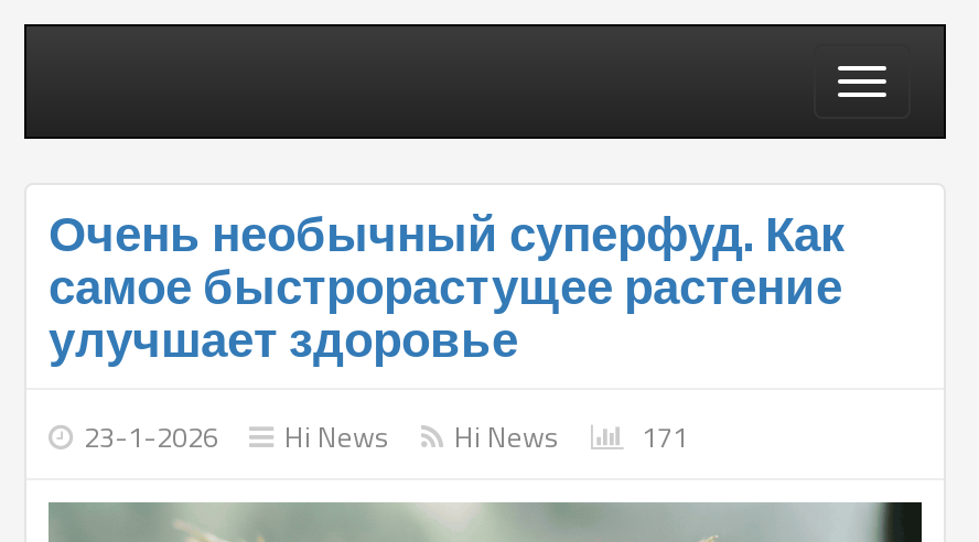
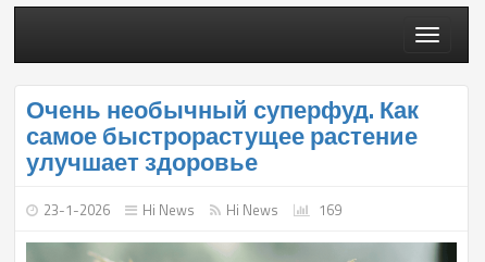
- 23-1-2026 Hi News Hi News 171
+ 23-1-2026 Hi News Hi News 169
